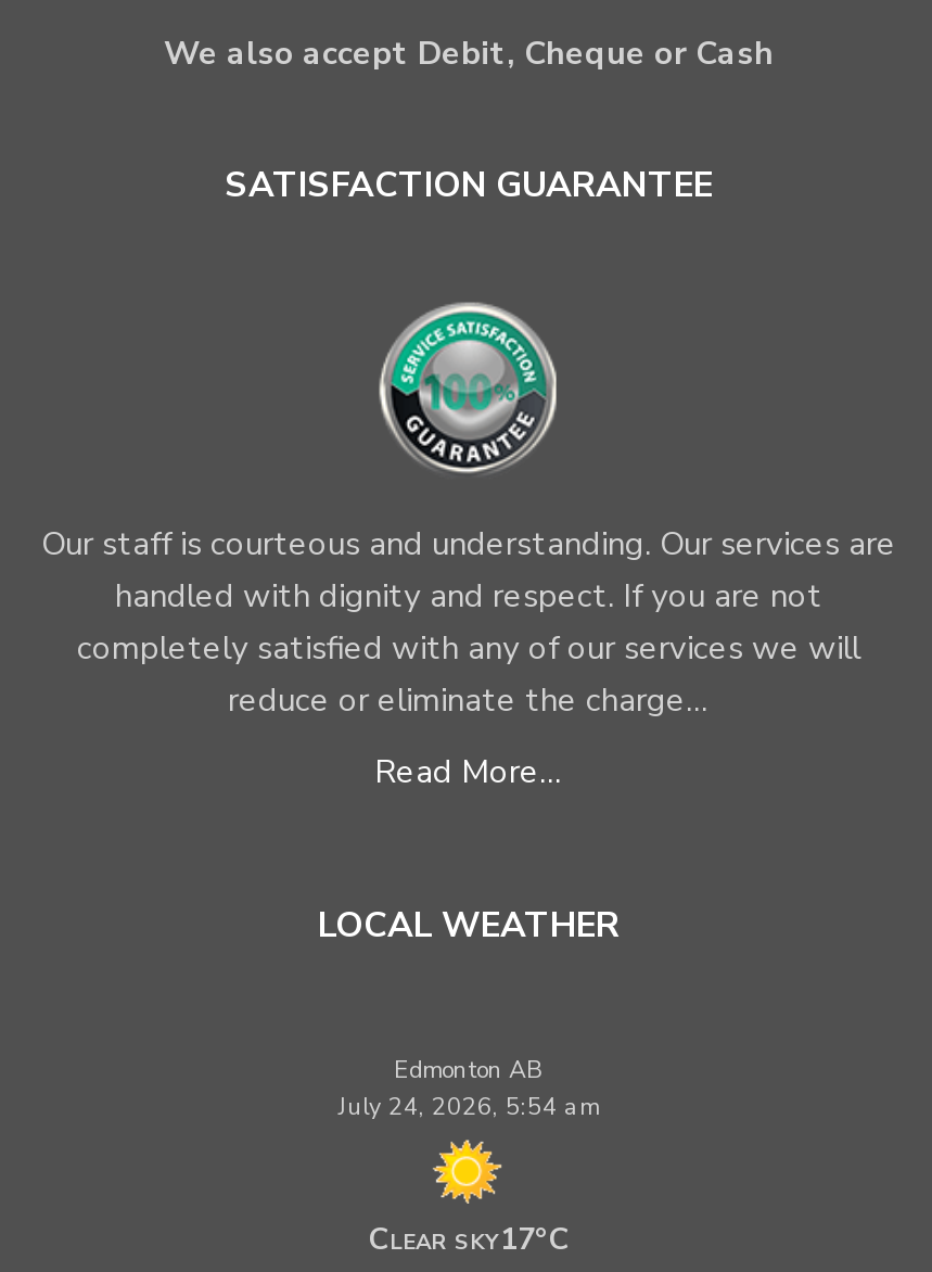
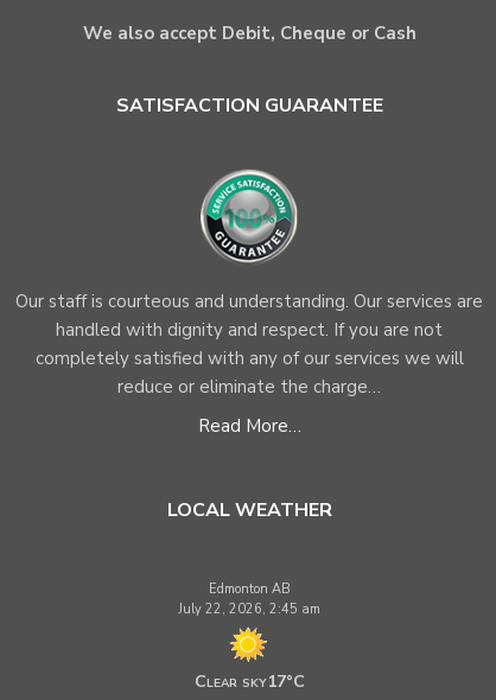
- July 24, 2026, 5:54 am
+ July 22, 2026, 2:45 am
